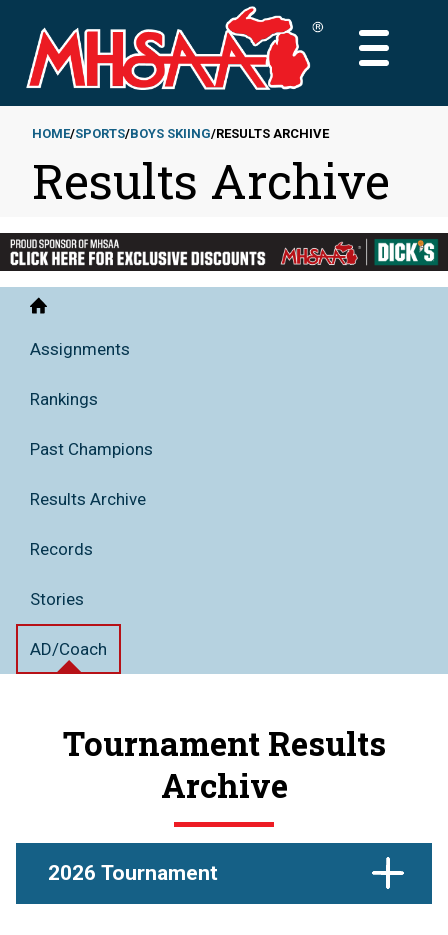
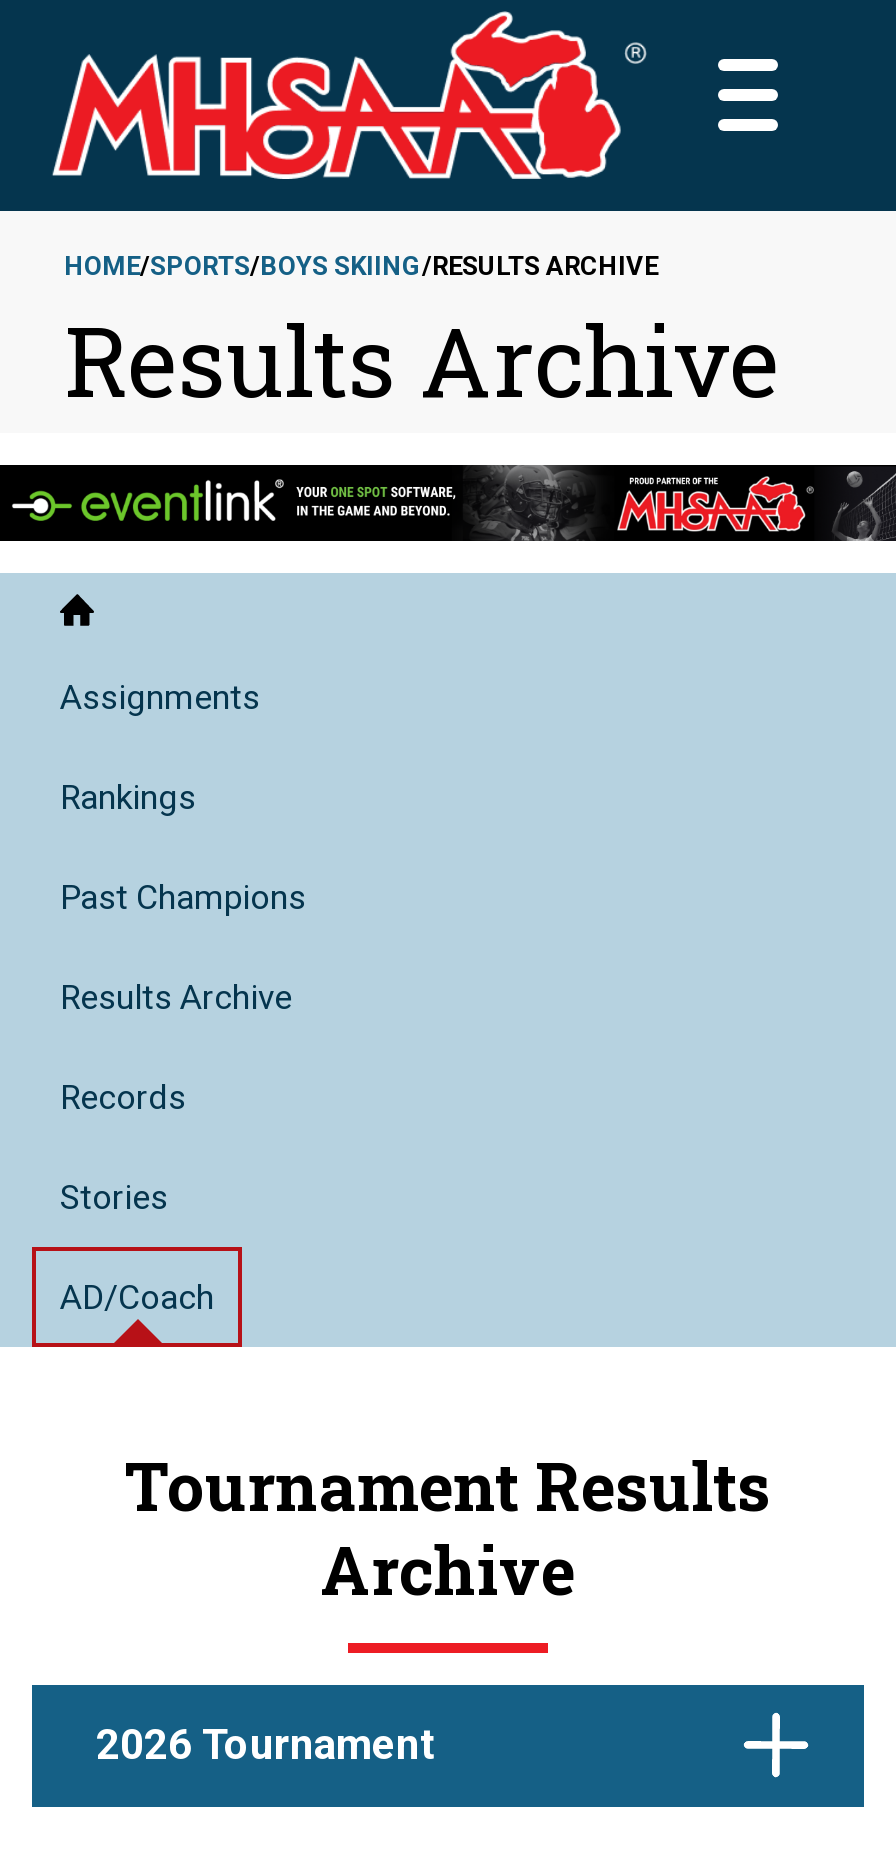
- [image]
+ [image]
